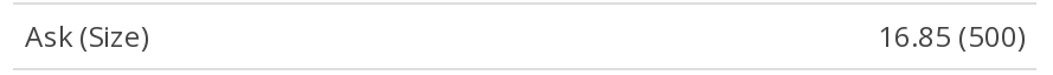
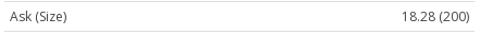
- 16.85 (500)
+ 18.28 (200)
